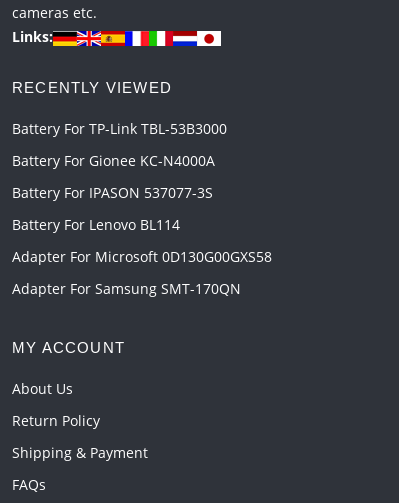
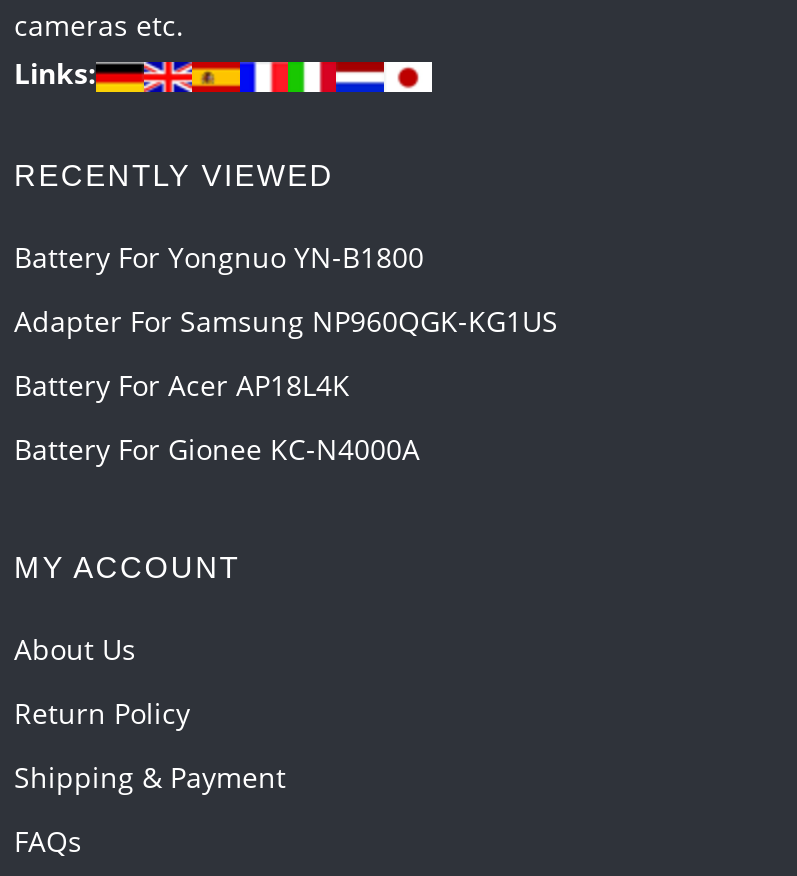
- Battery For TP-Link TBL-53B3000
+ Battery For Yongnuo YN-B1800
+ Adapter For Samsung NP960QGK-KG1US
+ Battery For Acer AP18L4K

moved down: Battery For Gionee KC-N4000A

- Battery For IPASON 537077-3S
- Battery For Lenovo BL114
- Adapter For Microsoft 0D130G00GXS58
- Adapter For Samsung SMT-170QN
